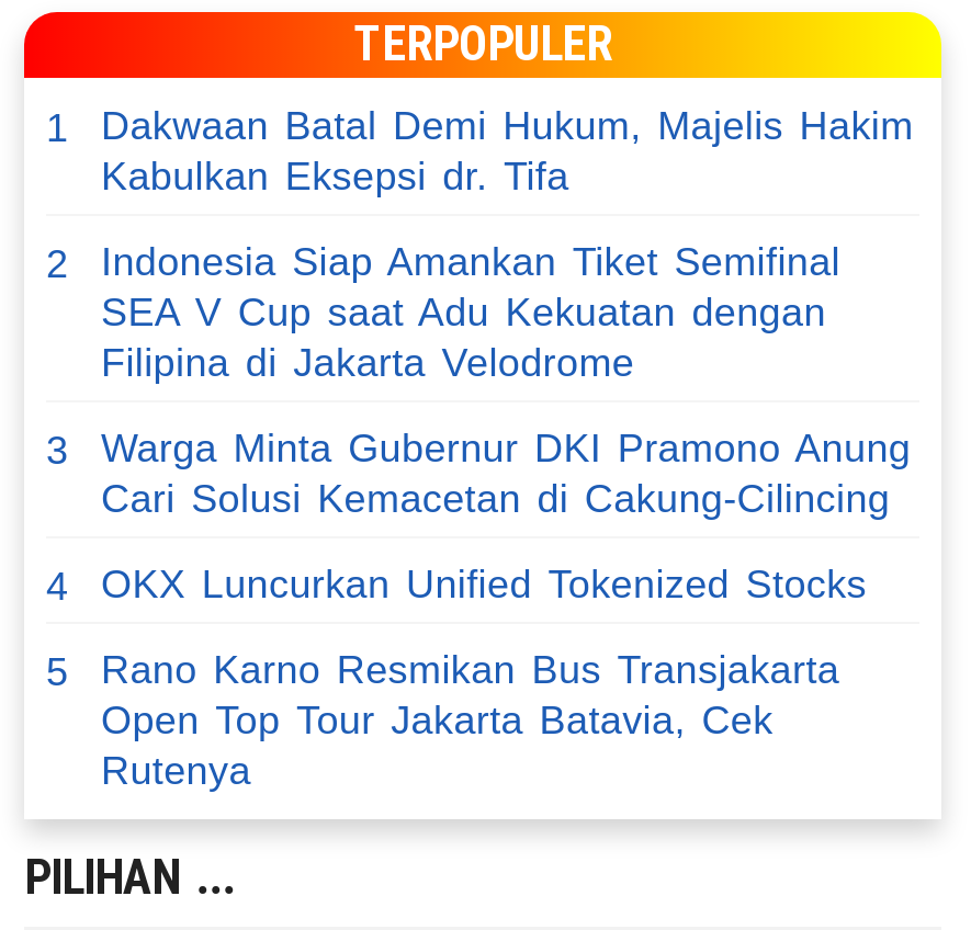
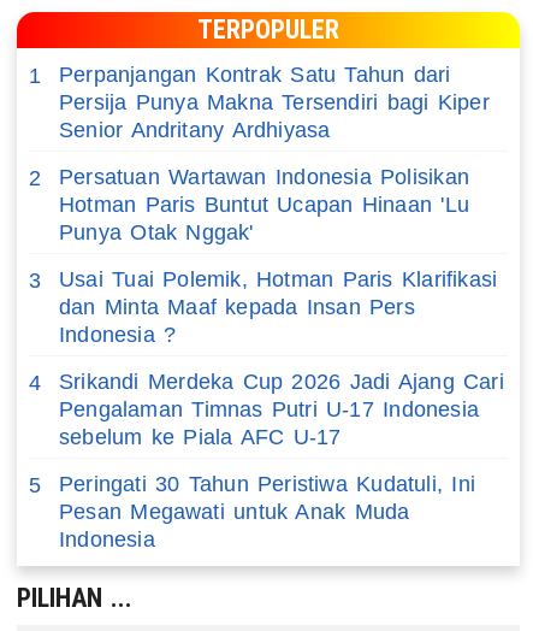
- Dakwaan Batal Demi Hukum, Majelis Hakim
- Kabulkan Eksepsi dr. Tifa
+ Perpanjangan Kontrak Satu Tahun dari
+ Persija Punya Makna Tersendiri bagi Kiper
+ Senior Andritany Ardhiyasa

- Indonesia Siap Amankan Tiket Semifinal
- SEA V Cup saat Adu Kekuatan dengan
- Filipina di Jakarta Velodrome
+ Persatuan Wartawan Indonesia Polisikan
+ Hotman Paris Buntut Ucapan Hinaan 'Lu
+ Punya Otak Nggak'

- Warga Minta Gubernur DKI Pramono Anung
- Cari Solusi Kemacetan di Cakung-Cilincing
+ Usai Tuai Polemik, Hotman Paris Klarifikasi
+ dan Minta Maaf kepada Insan Pers
+ Indonesia ?

- OKX Luncurkan Unified Tokenized Stocks
+ Srikandi Merdeka Cup 2026 Jadi Ajang Cari
+ Pengalaman Timnas Putri U-17 Indonesia
+ sebelum ke Piala AFC U-17

- Rano Karno Resmikan Bus Transjakarta
- Open Top Tour Jakarta Batavia, Cek
- Rutenya
+ Peringati 30 Tahun Peristiwa Kudatuli, Ini
+ Pesan Megawati untuk Anak Muda
+ Indonesia
